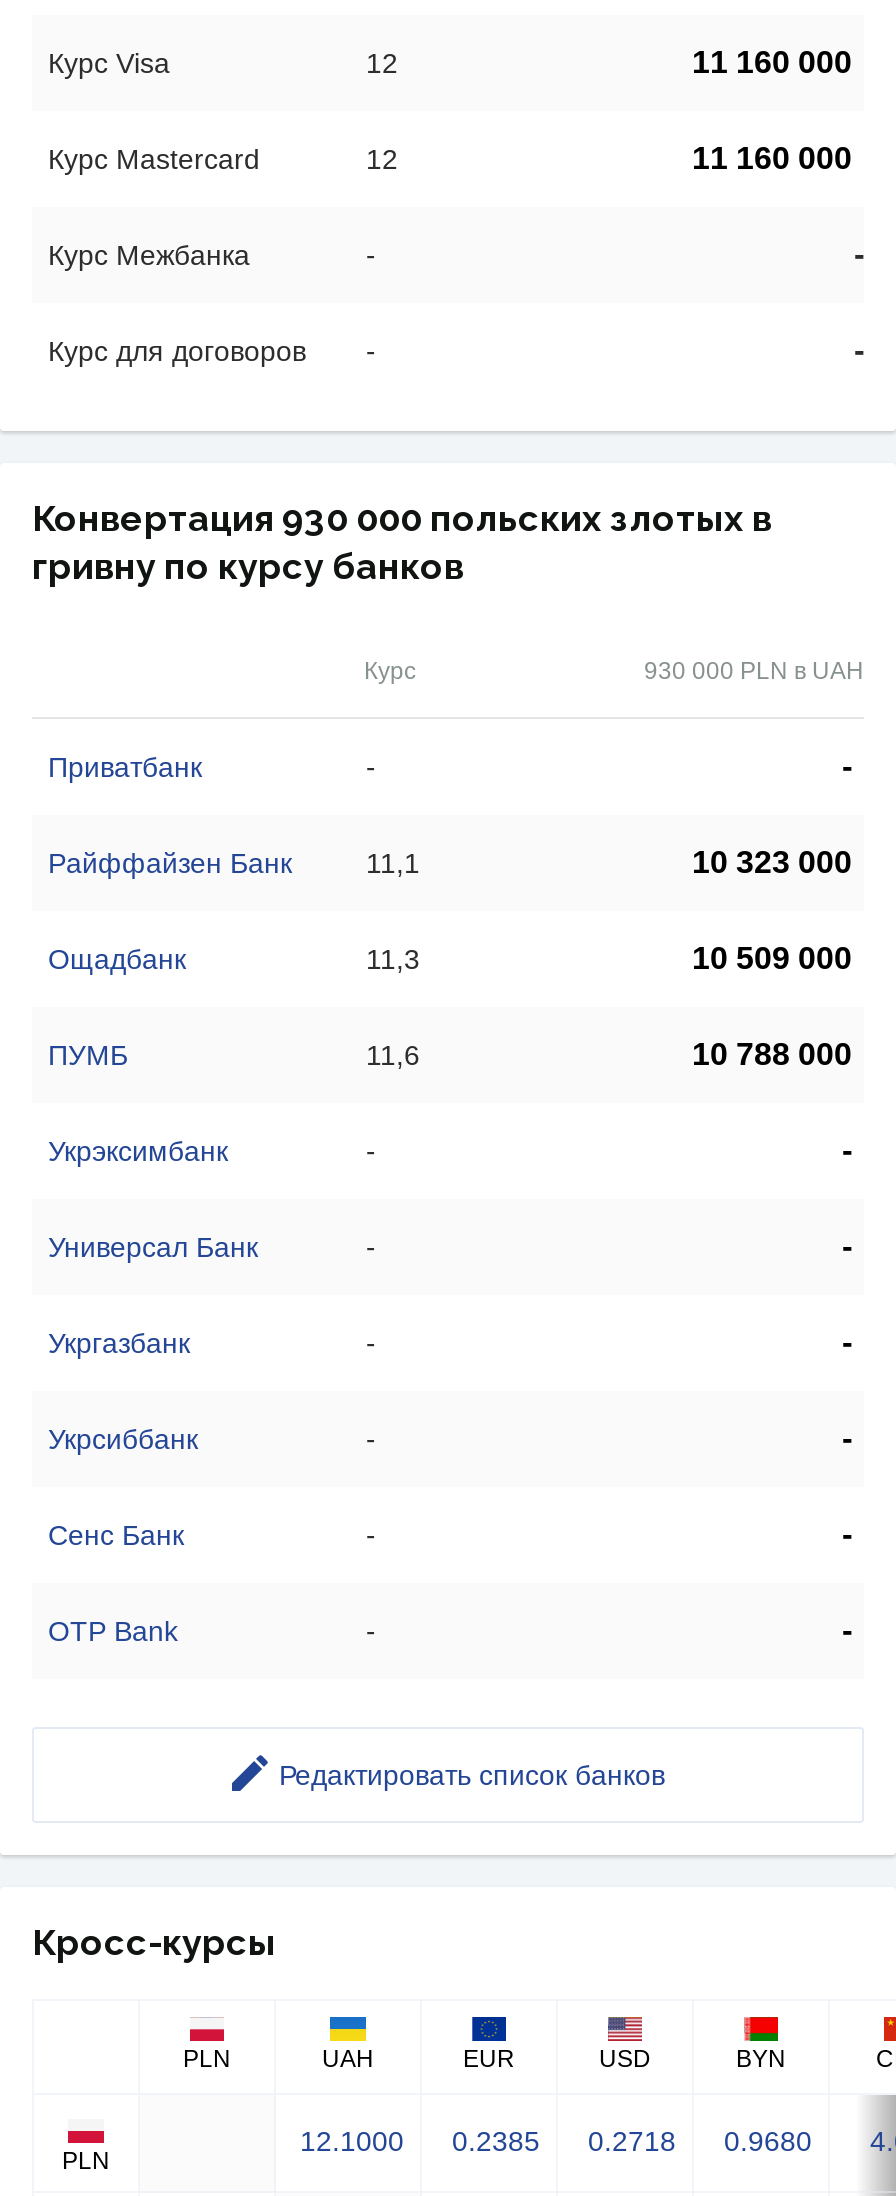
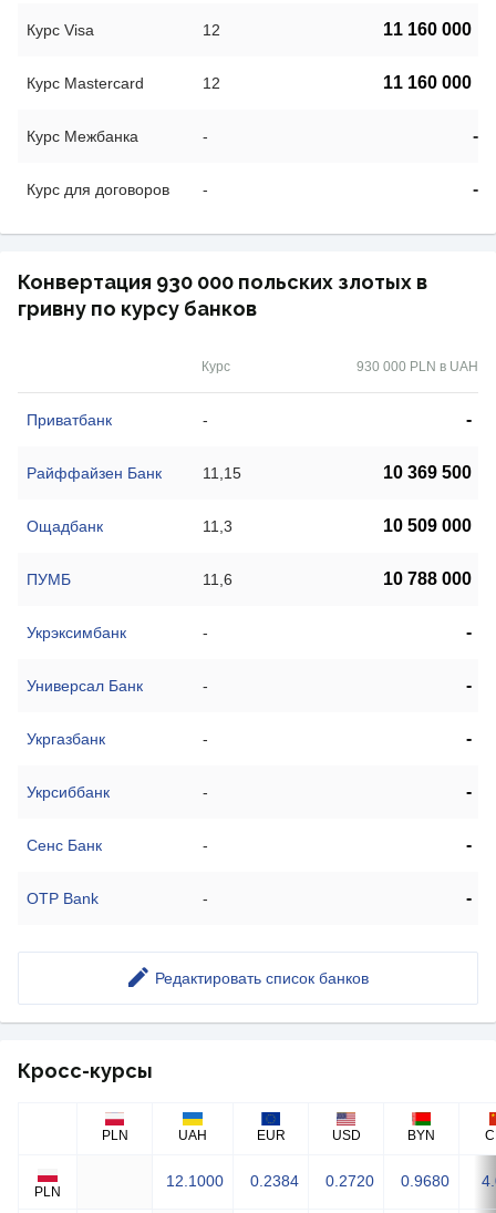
- 11,1
+ 11,15

- 10 323 000
+ 10 369 500

- 0.2385
+ 0.2384

- 0.2718
+ 0.2720
